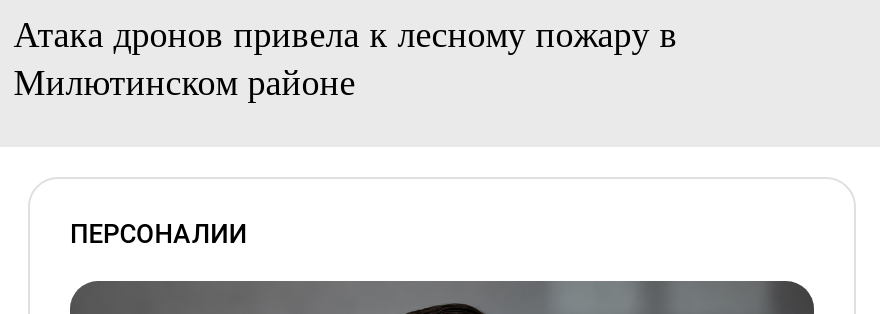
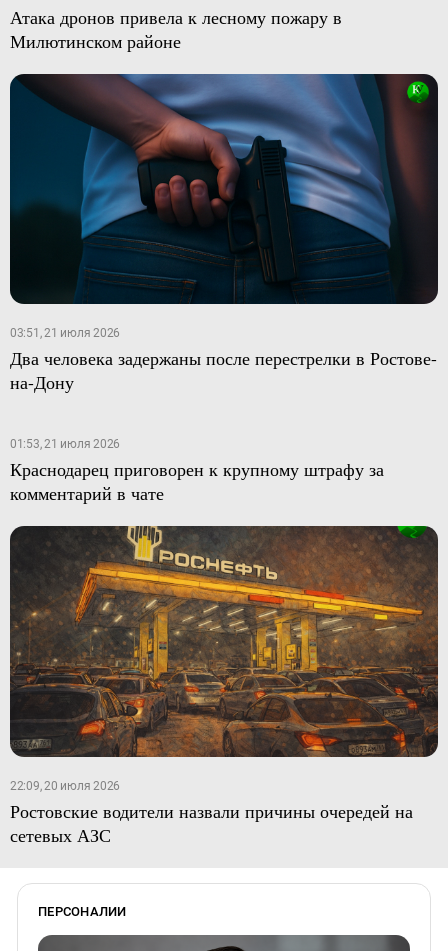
+ [image]
+ 03:51, 21 июля 2026
+ Два человека задержаны после перестрелки в Ростове-
+ на-Дону
+ 01:53, 21 июля 2026
+ Краснодарец приговорен к крупному штрафу за
+ комментарий в чате

+ [image]
+ 22:09, 20 июля 2026
+ Ростовские водители назвали причины очередей на
+ сетевых АЗС
